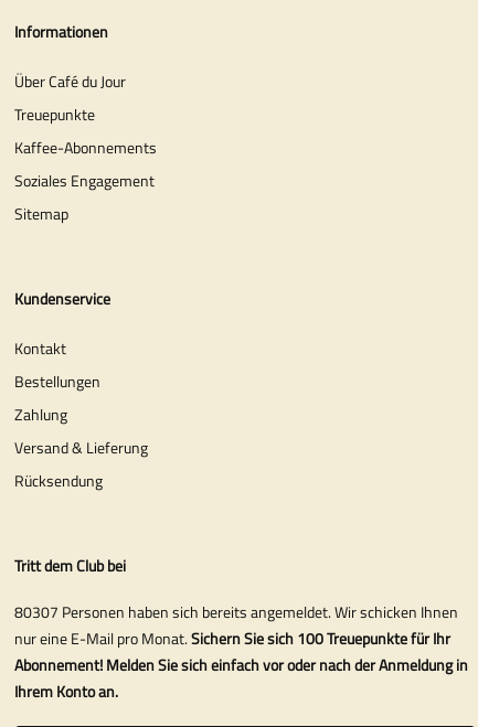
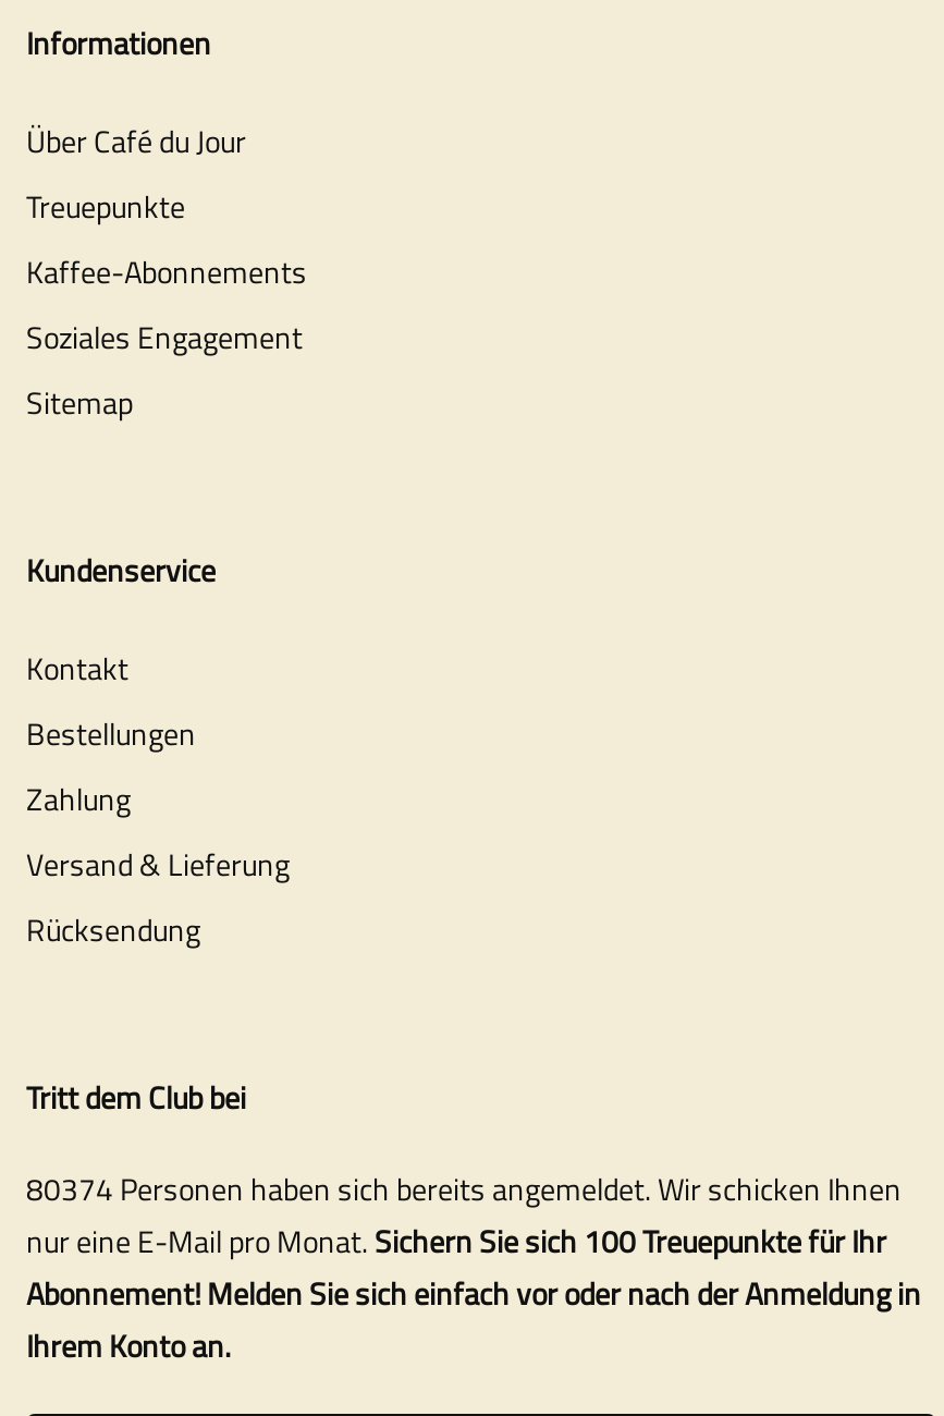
- 80307 Personen haben sich bereits angemeldet. Wir schicken Ihnen
+ 80374 Personen haben sich bereits angemeldet. Wir schicken Ihnen
